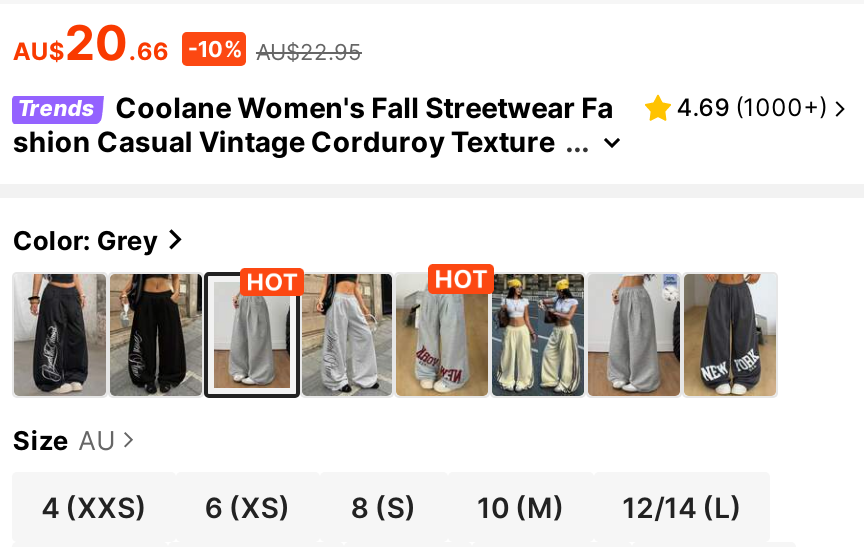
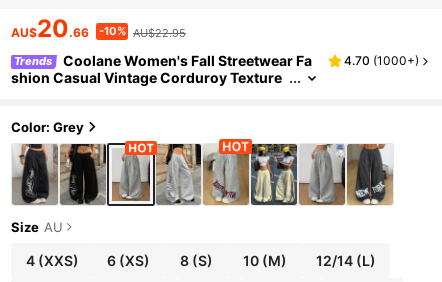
- 4.69 (1000+)
+ 4.70 (1000+)
